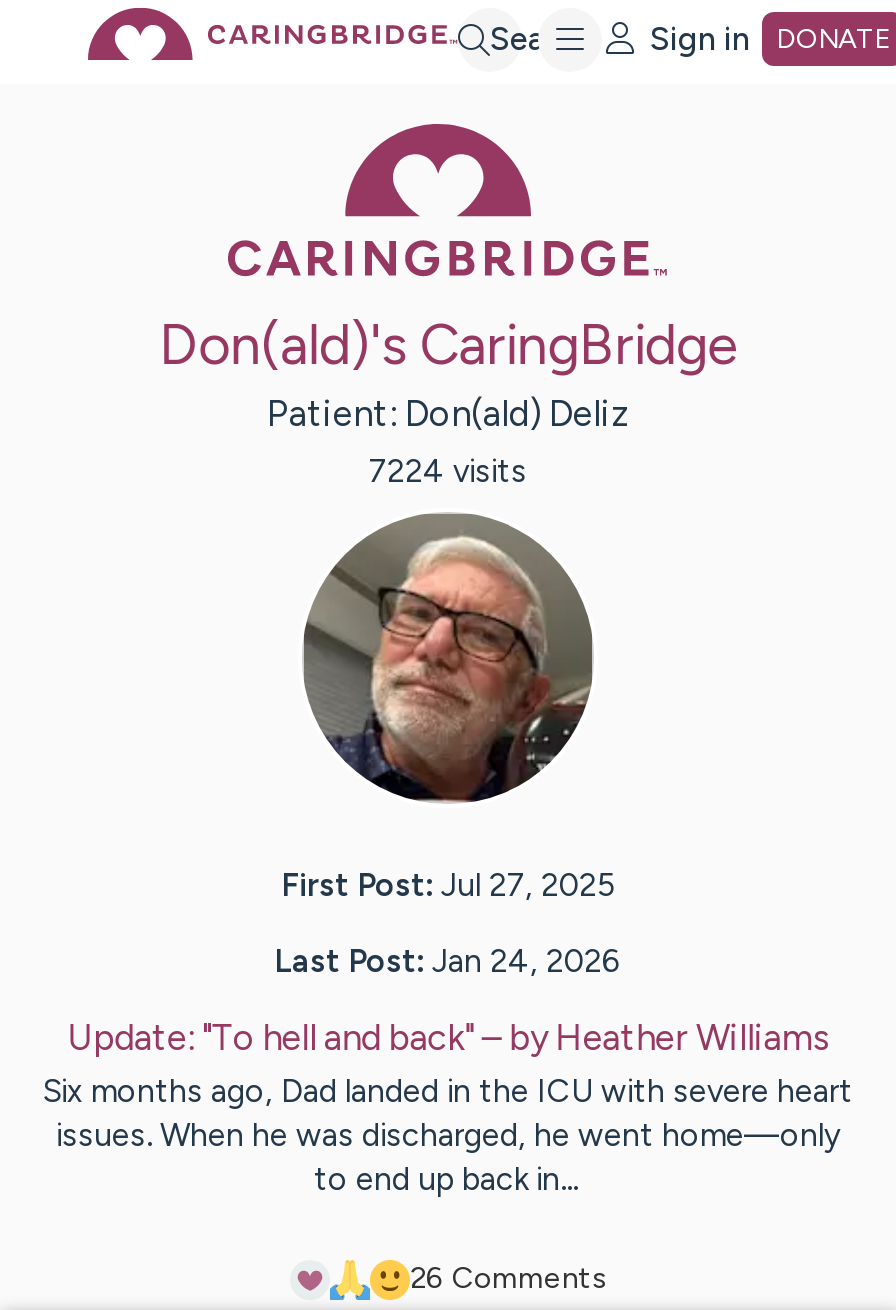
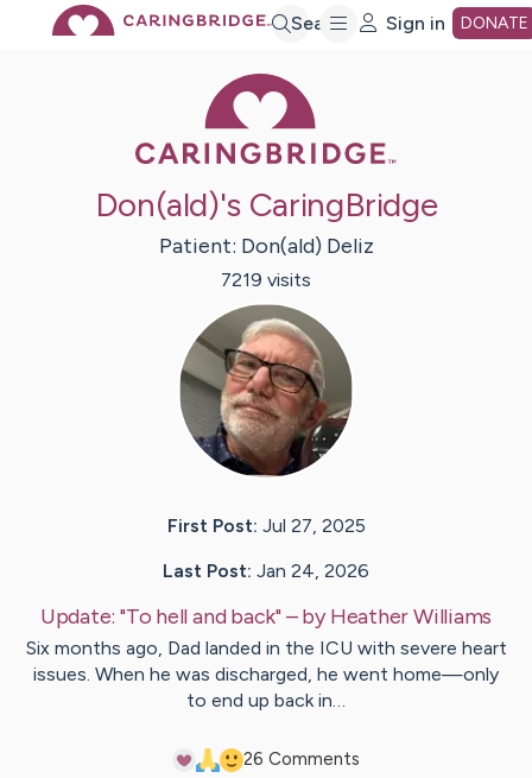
- 7224 visits
+ 7219 visits
